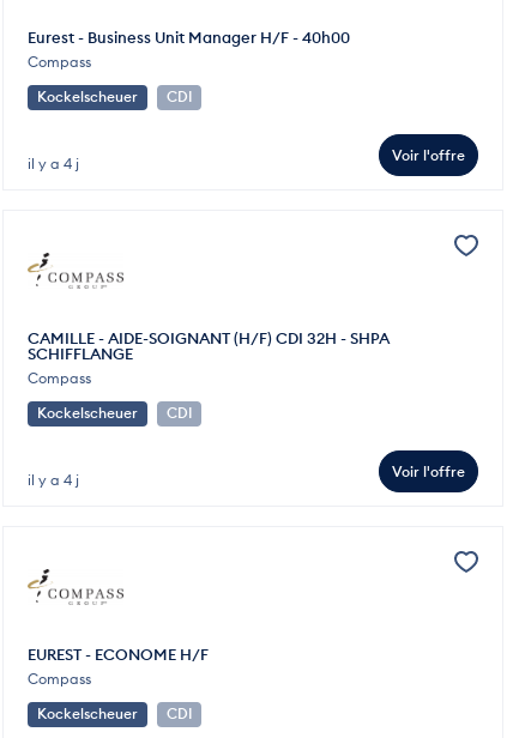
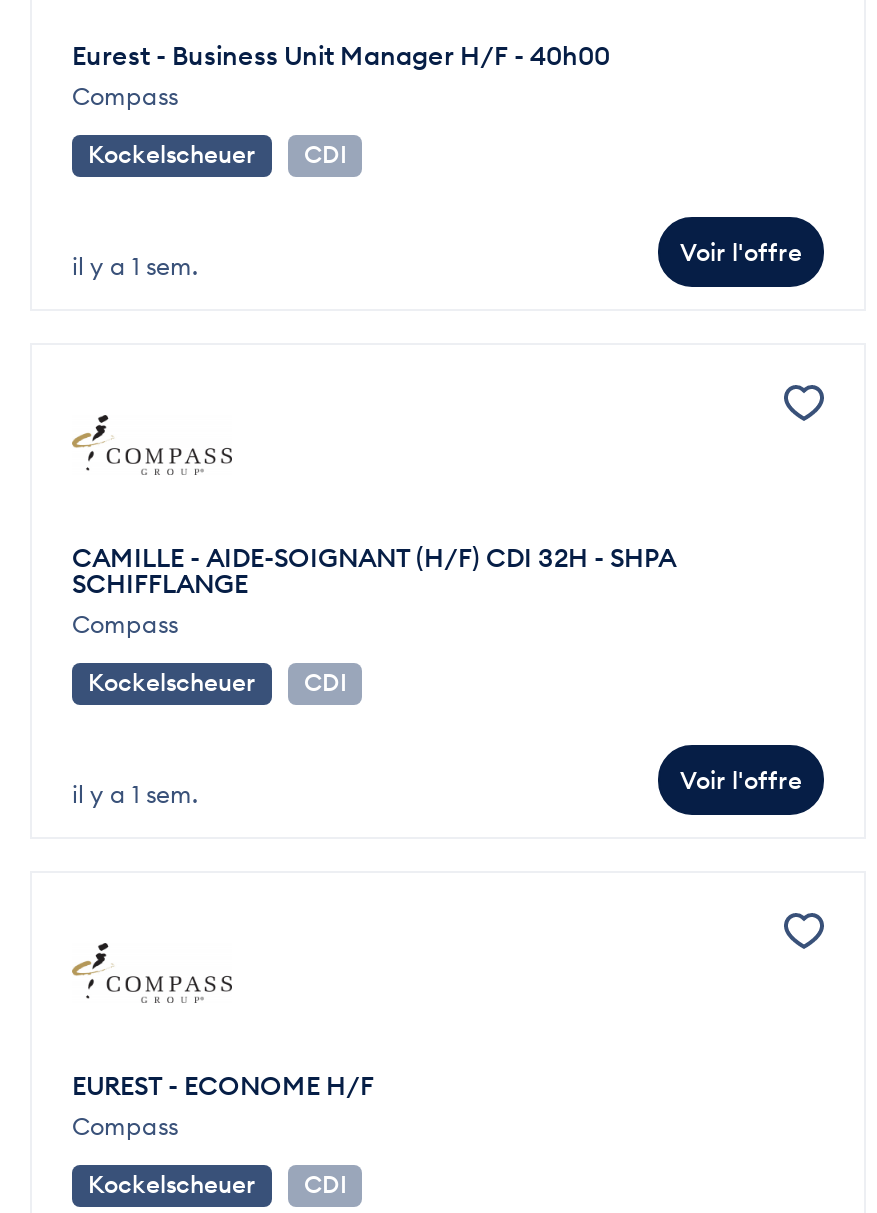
- il y a 4 j
+ il y a 1 sem.

- il y a 4 j
+ il y a 1 sem.
